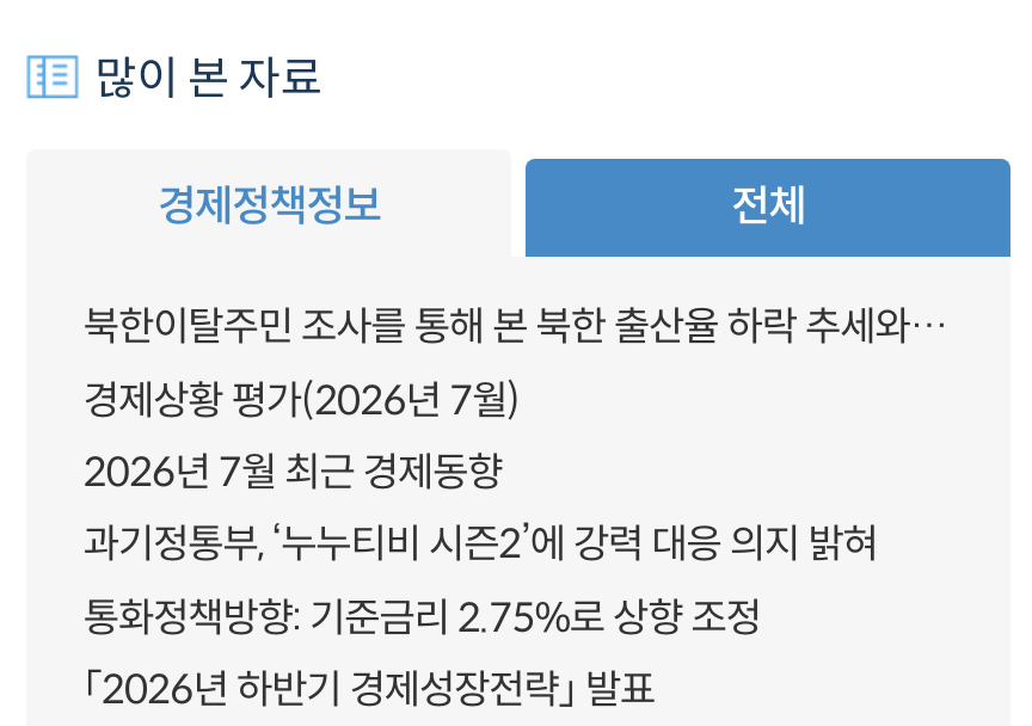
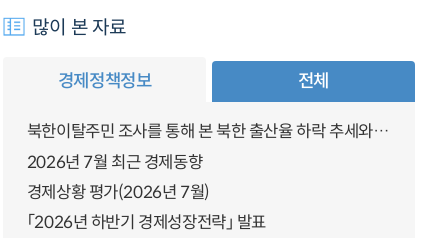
moved down: 경제상황 평가(2026년 7월)

- 과기정통부, ‘누누티비 시즌2’에 강력 대응 의지 밝혀
- 통화정책방향: 기준금리 2.75%로 상향 조정
